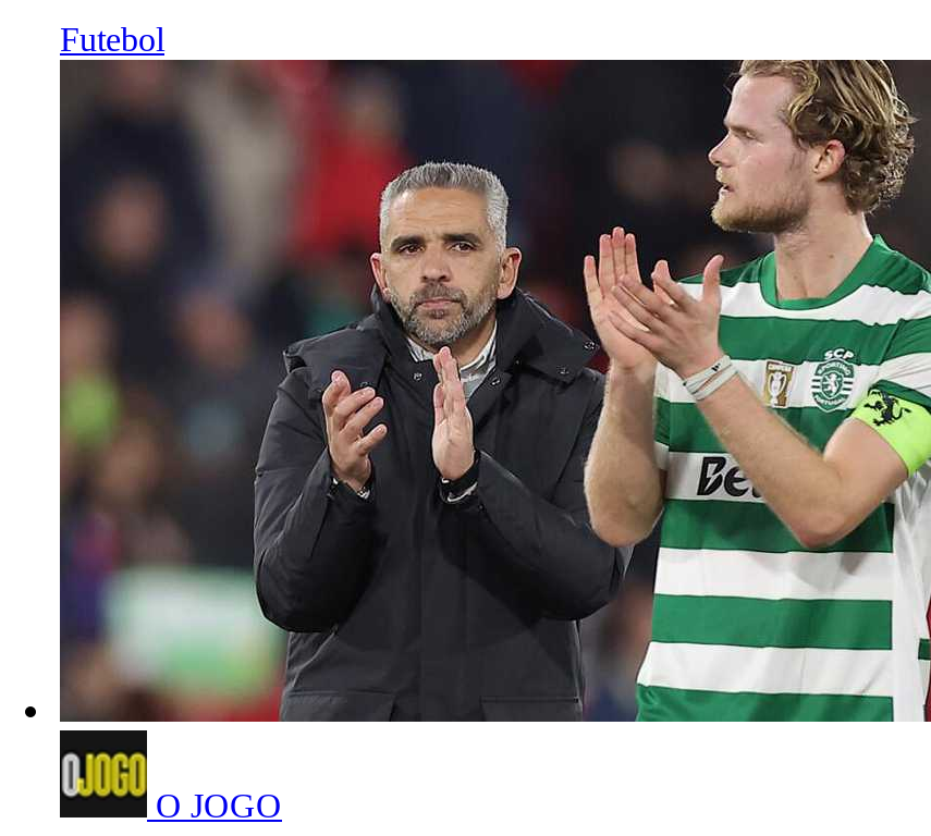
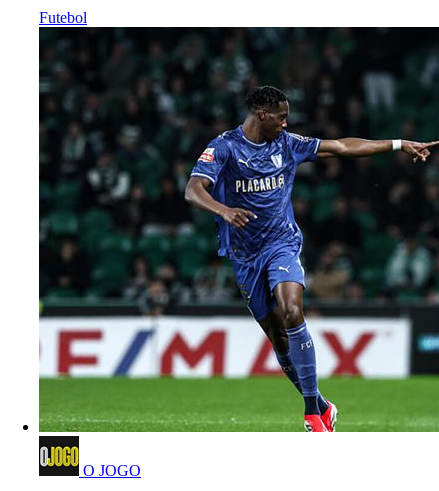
- [image]
+ [image]
